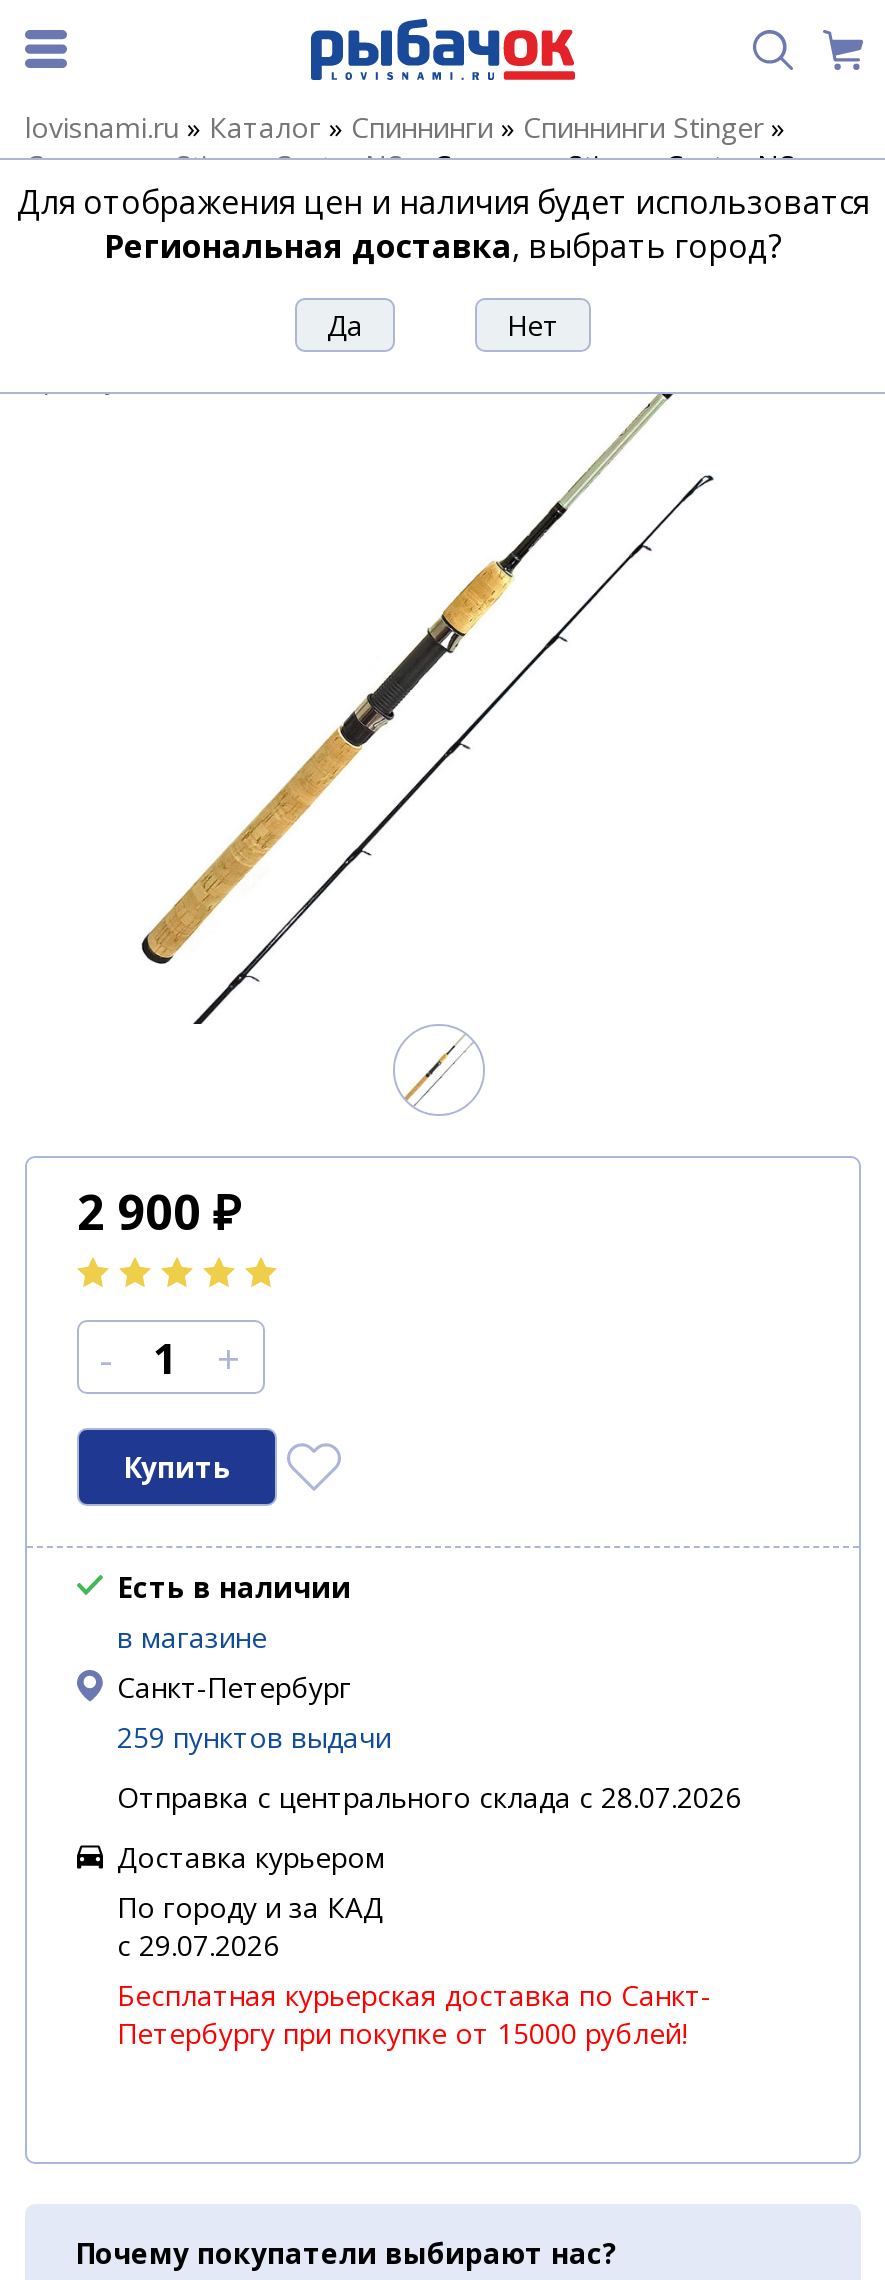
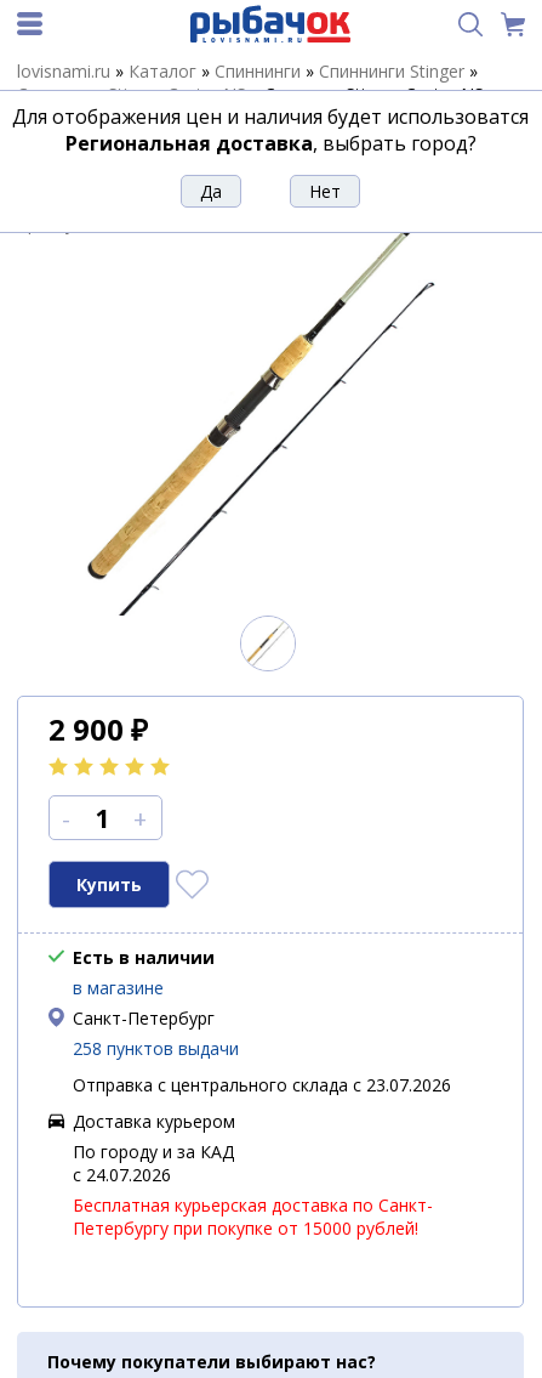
- 259 пунктов выдачи
+ 258 пунктов выдачи

- Отправка с центрального склада с 28.07.2026
+ Отправка с центрального склада с 23.07.2026

- c 29.07.2026
+ c 24.07.2026
